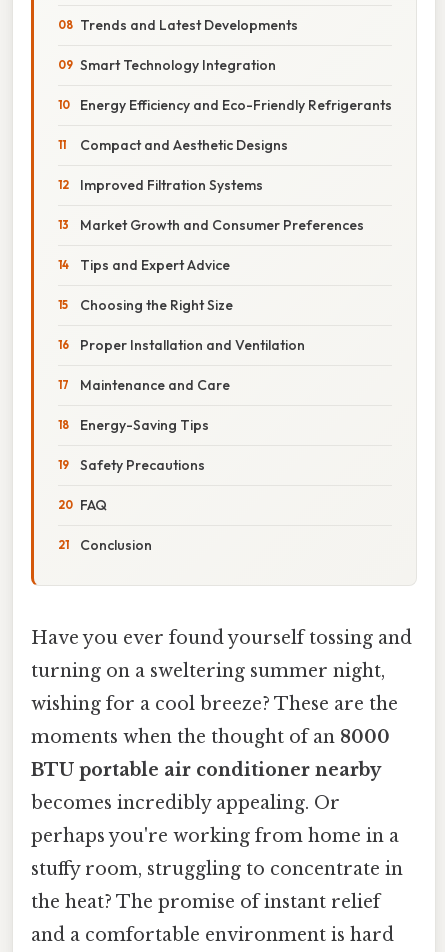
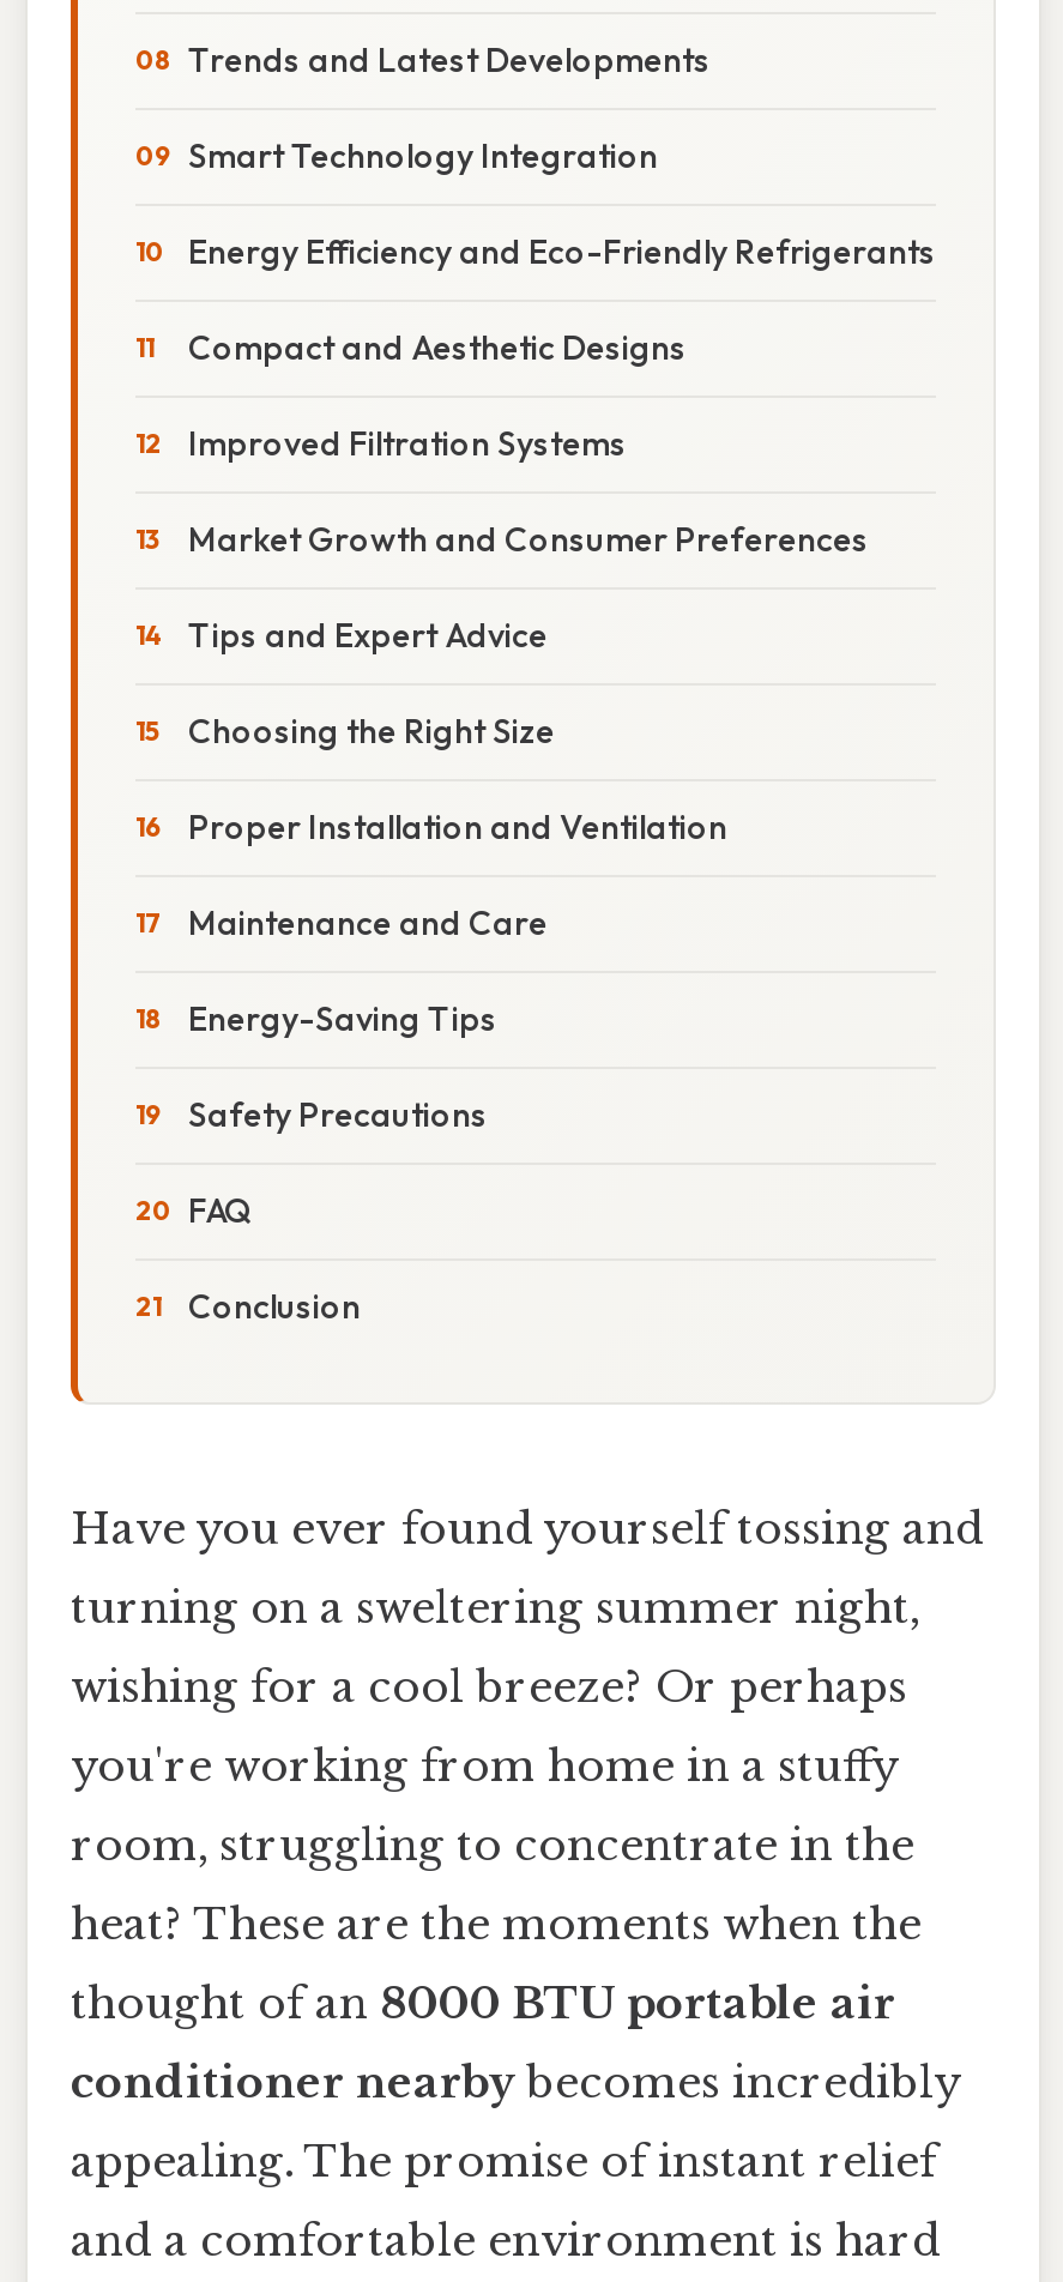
- wishing for a cool breeze? These are the
+ wishing for a cool breeze? Or perhaps

- moments when the thought of an 8000
+ you're working from home in a stuffy

- BTU portable air conditioner nearby
+ room, struggling to concentrate in the

- becomes incredibly appealing. Or
+ heat? These are the moments when the

- perhaps you're working from home in a
+ thought of an 8000 BTU portable air

- stuffy room, struggling to concentrate in
+ conditioner nearby becomes incredibly

- the heat? The promise of instant relief
+ appealing. The promise of instant relief
